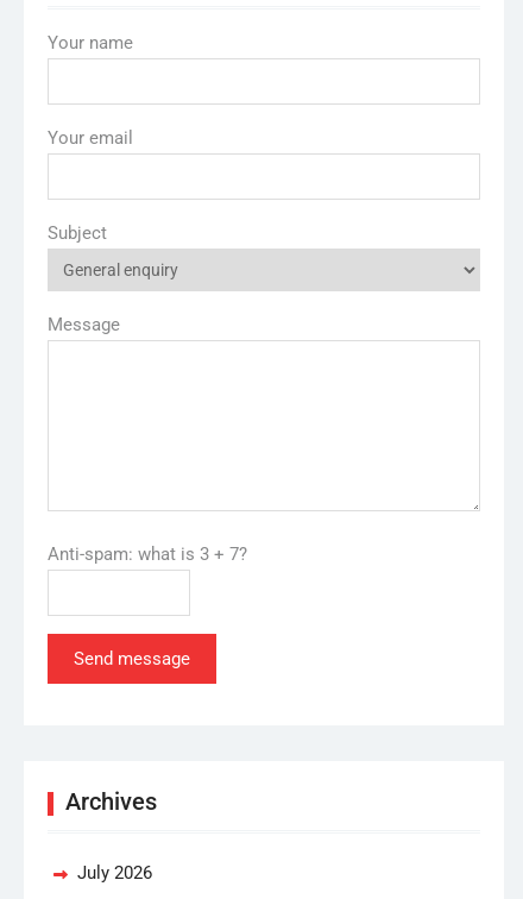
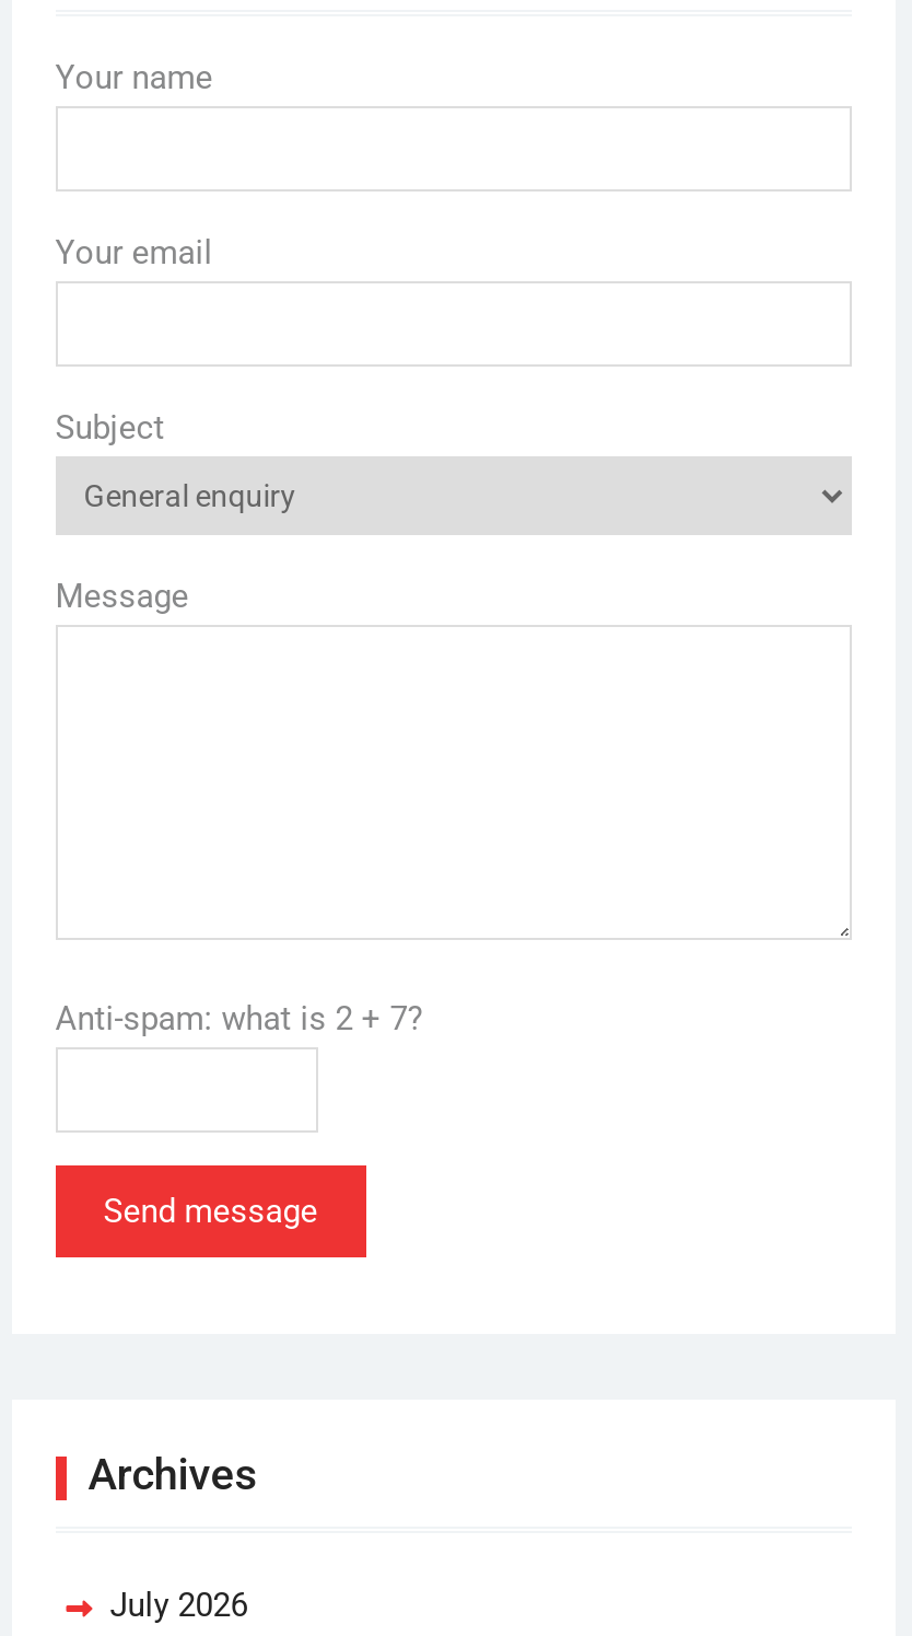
- Anti-spam: what is 3 + 7?
+ Anti-spam: what is 2 + 7?
